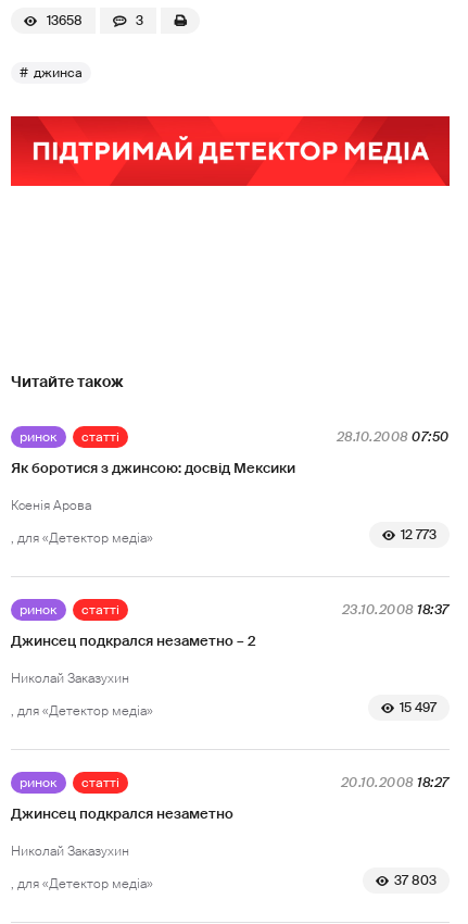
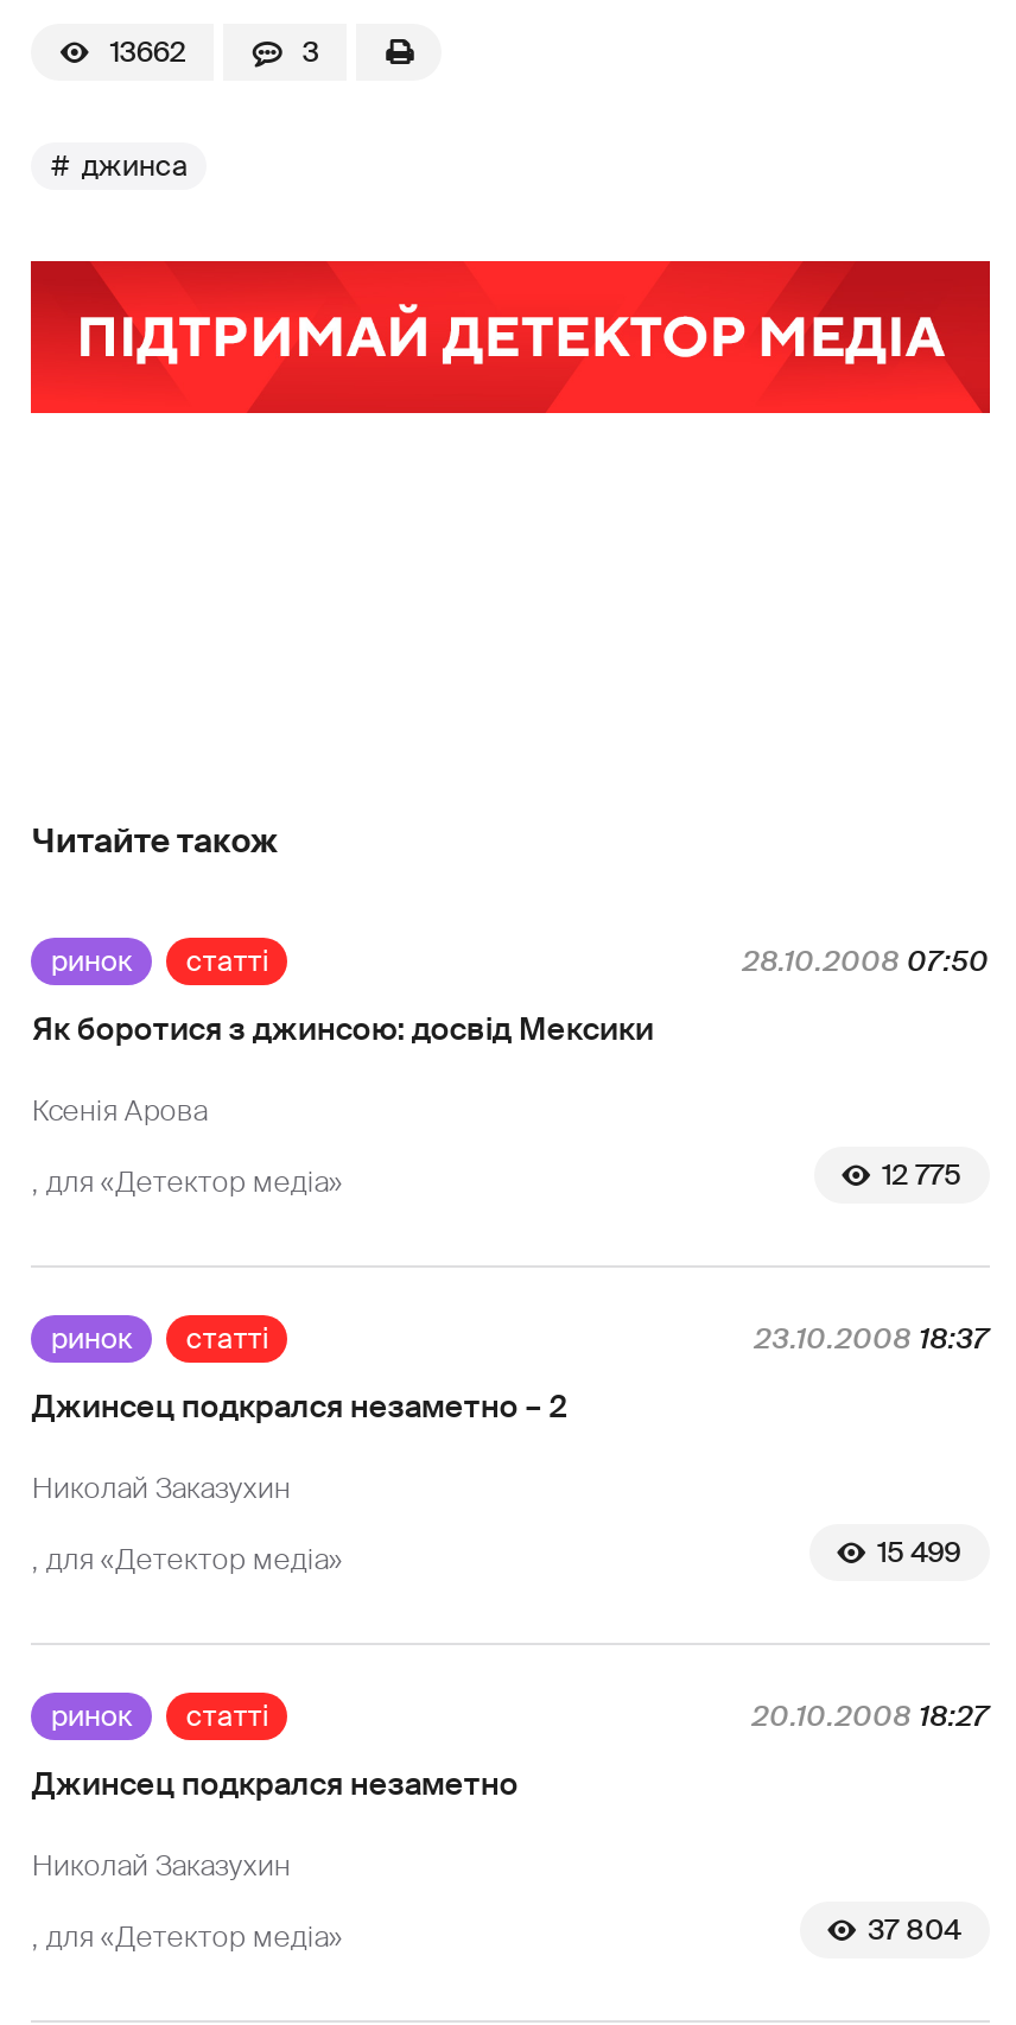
- 13658
+ 13662

- 12 773
+ 12 775

- 15 497
+ 15 499

- 37 803
+ 37 804
